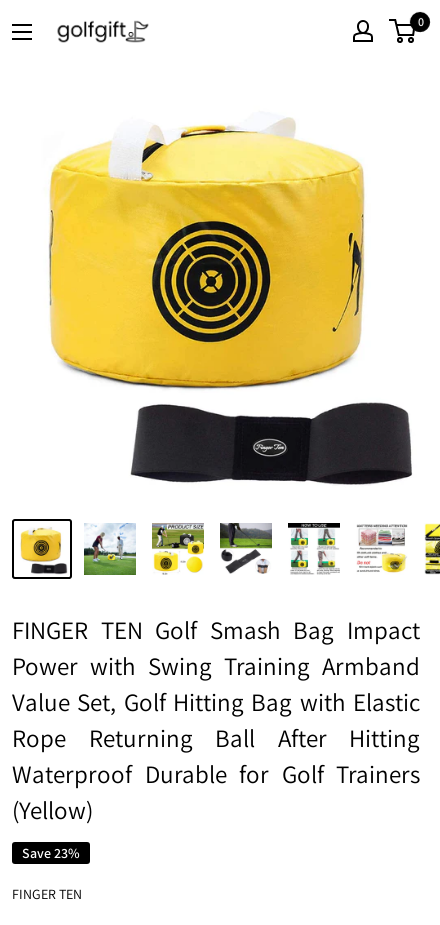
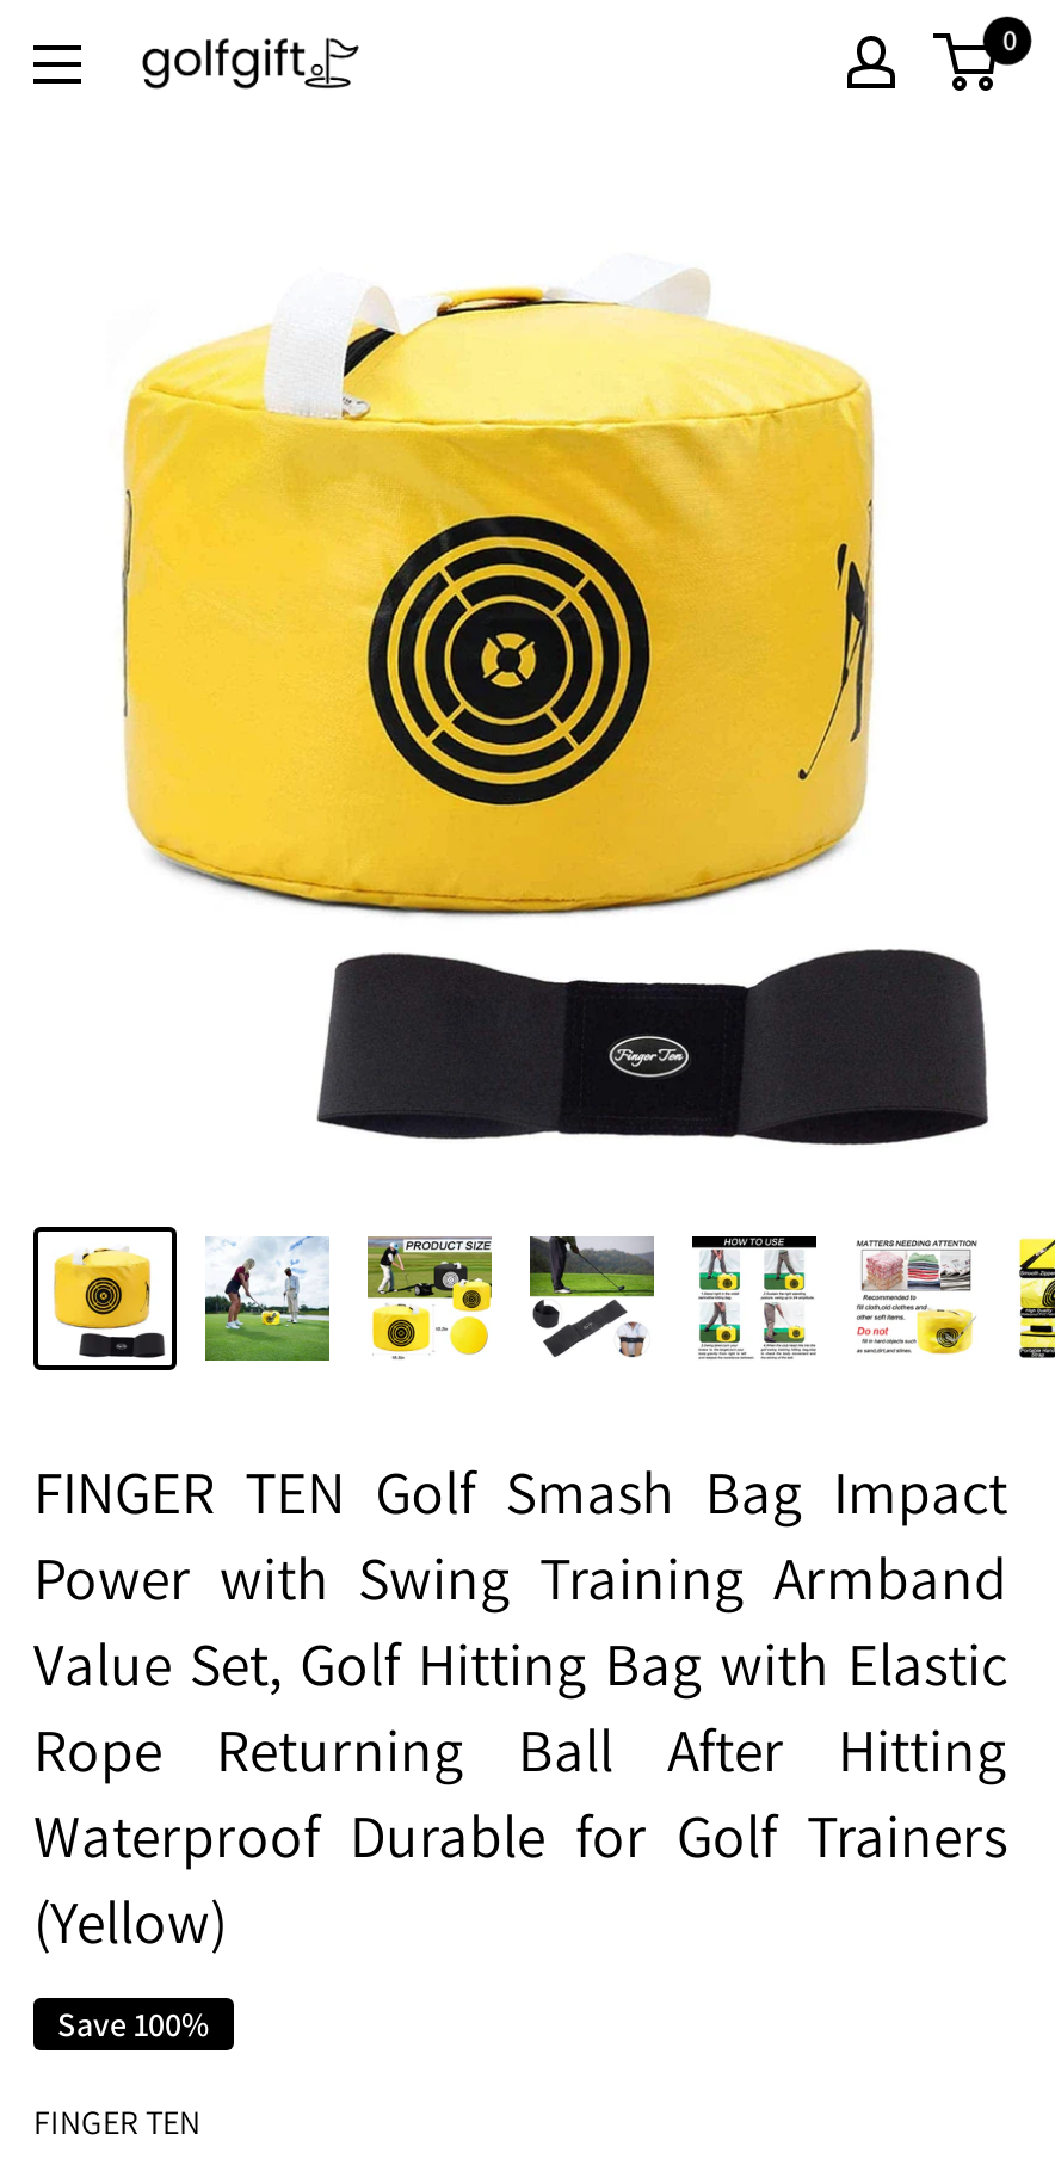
- Save 23%
+ Save 100%
